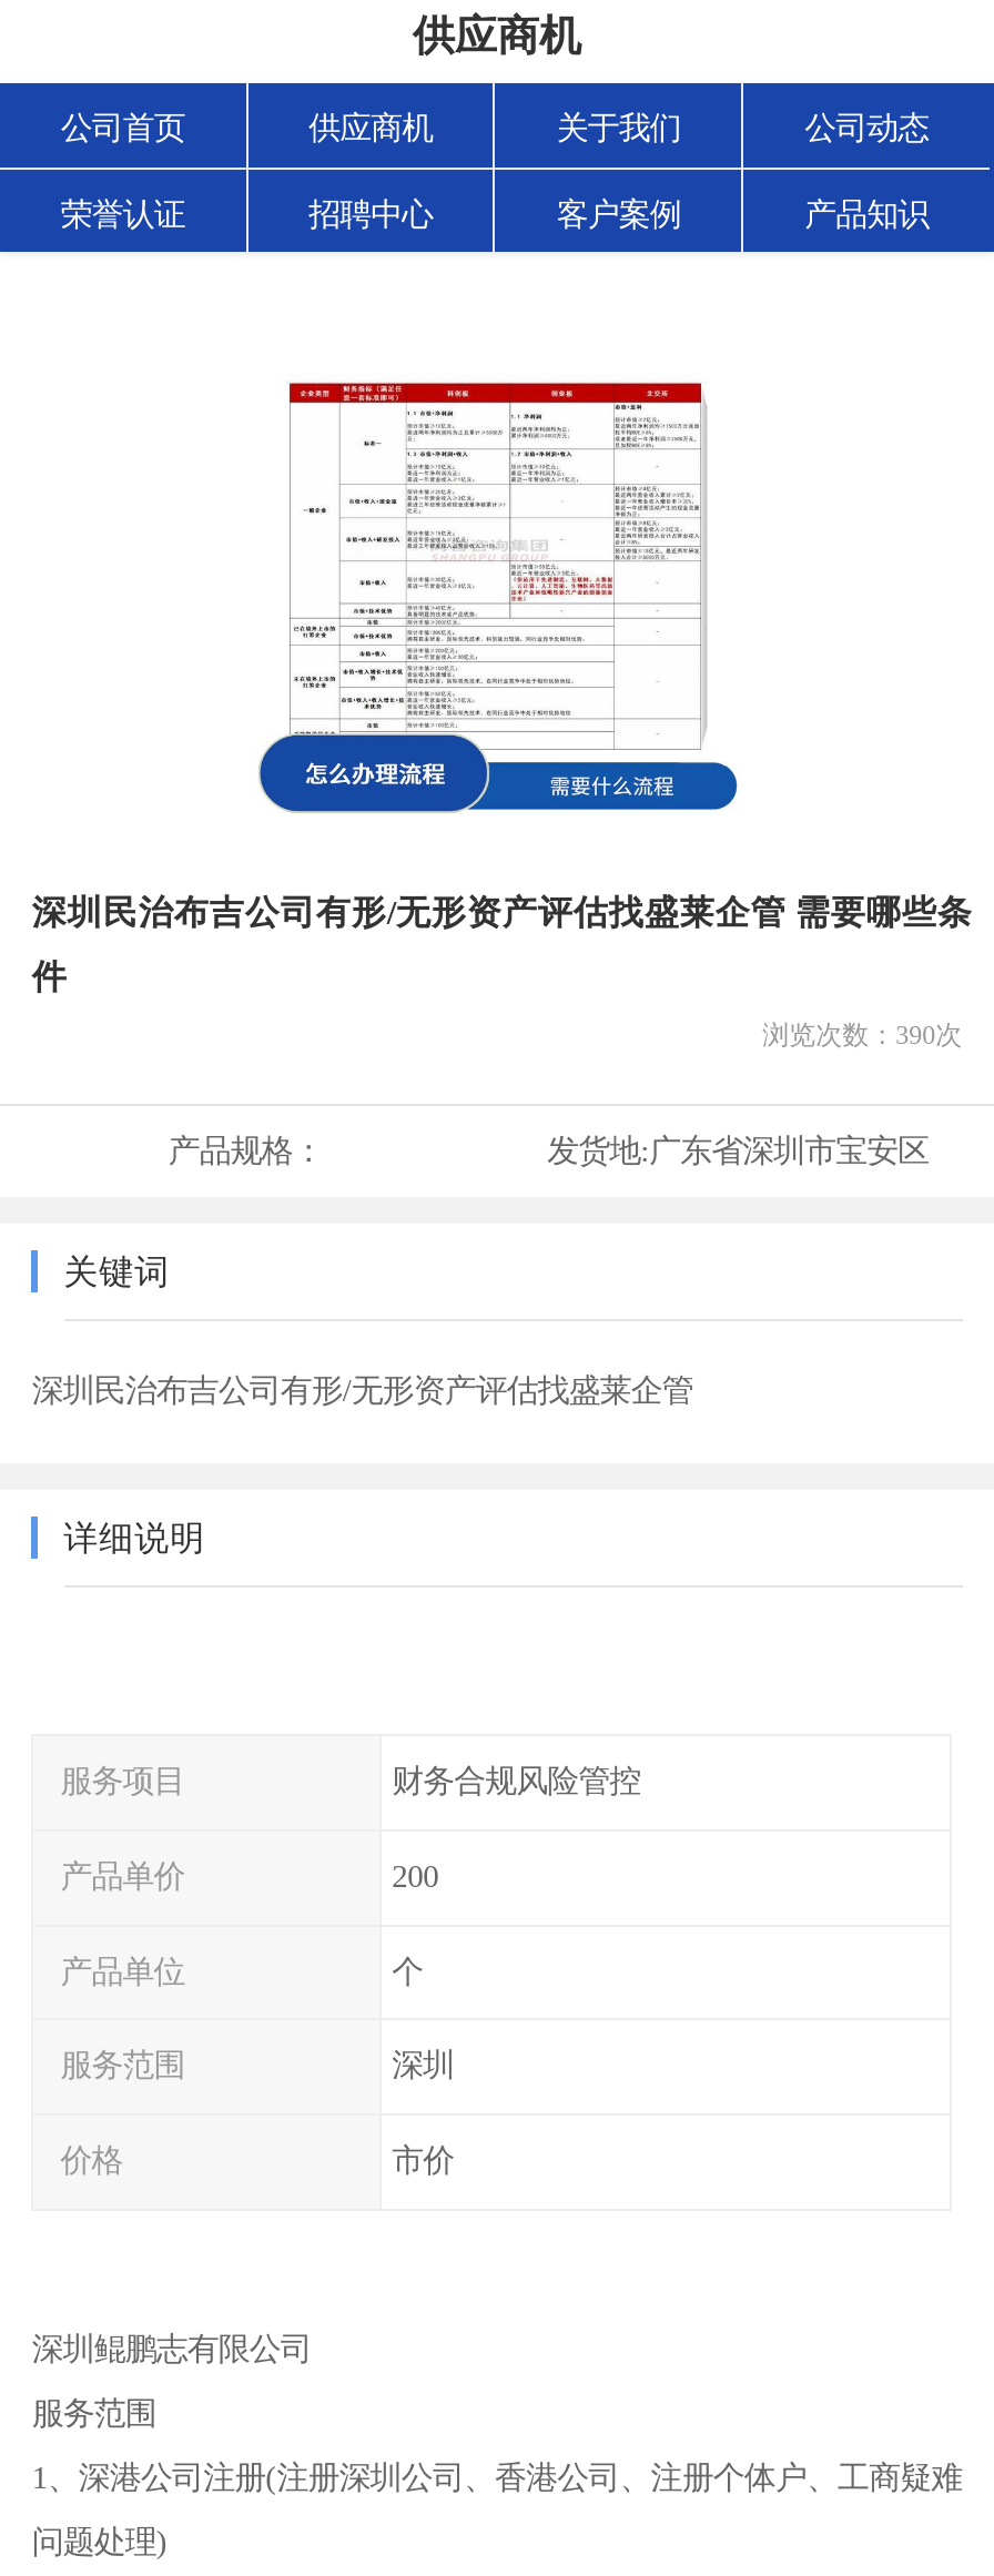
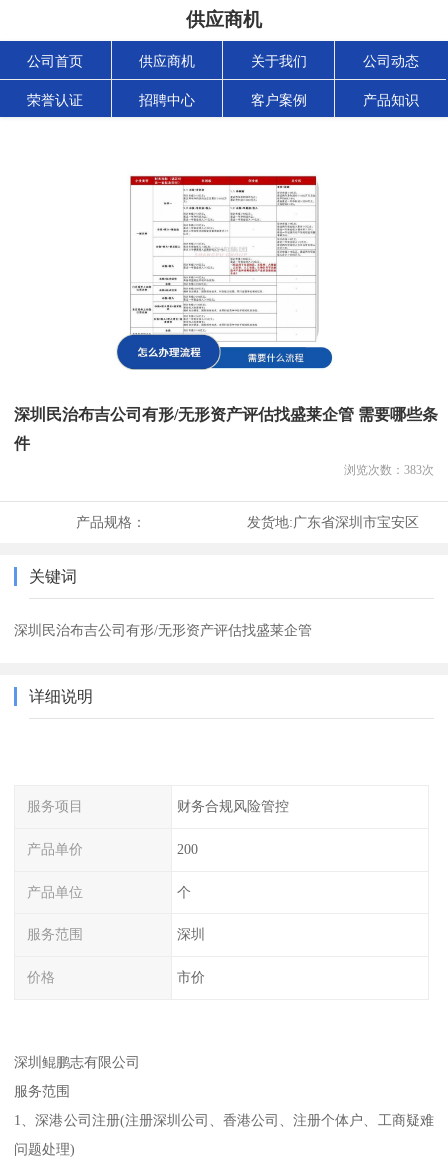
- 浏览次数：390次
+ 浏览次数：383次
